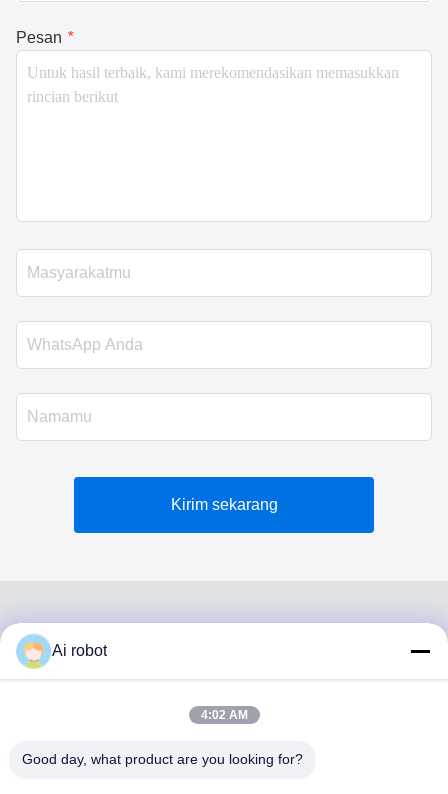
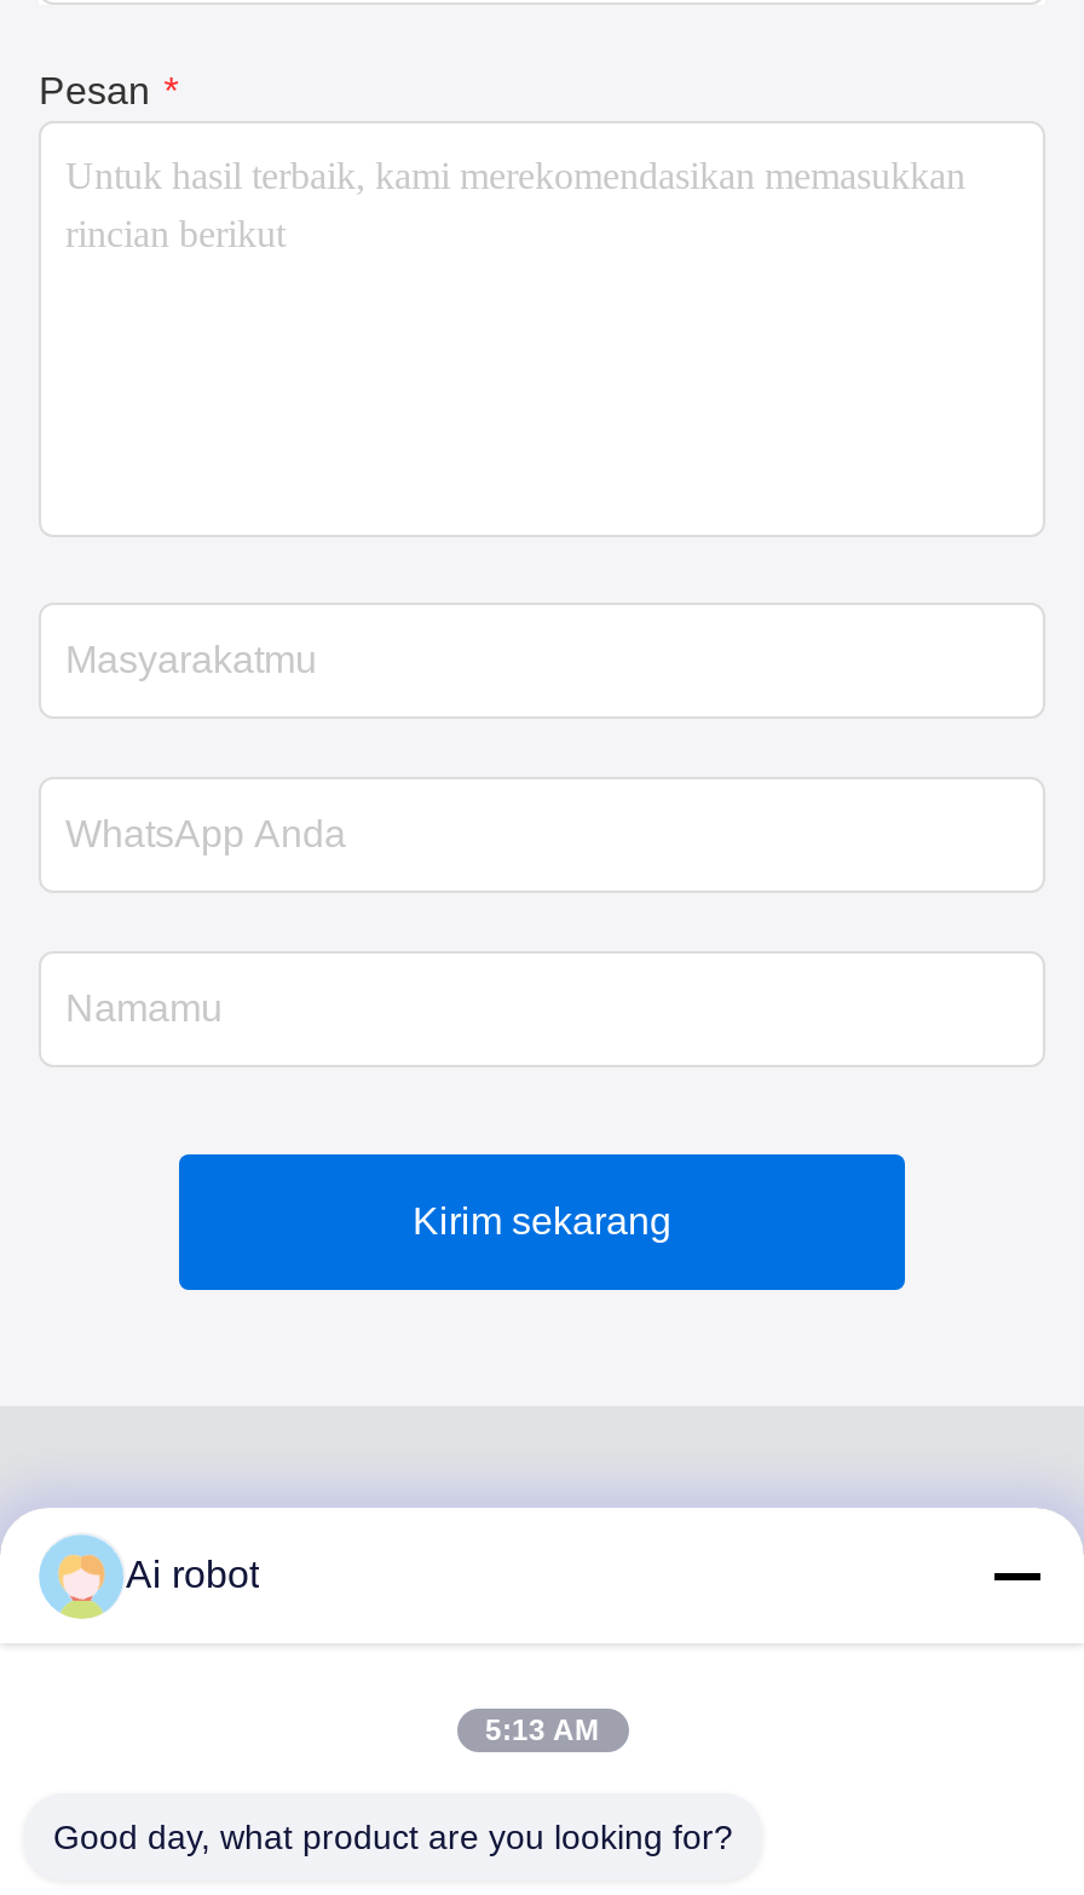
- 4:02 AM
+ 5:13 AM
